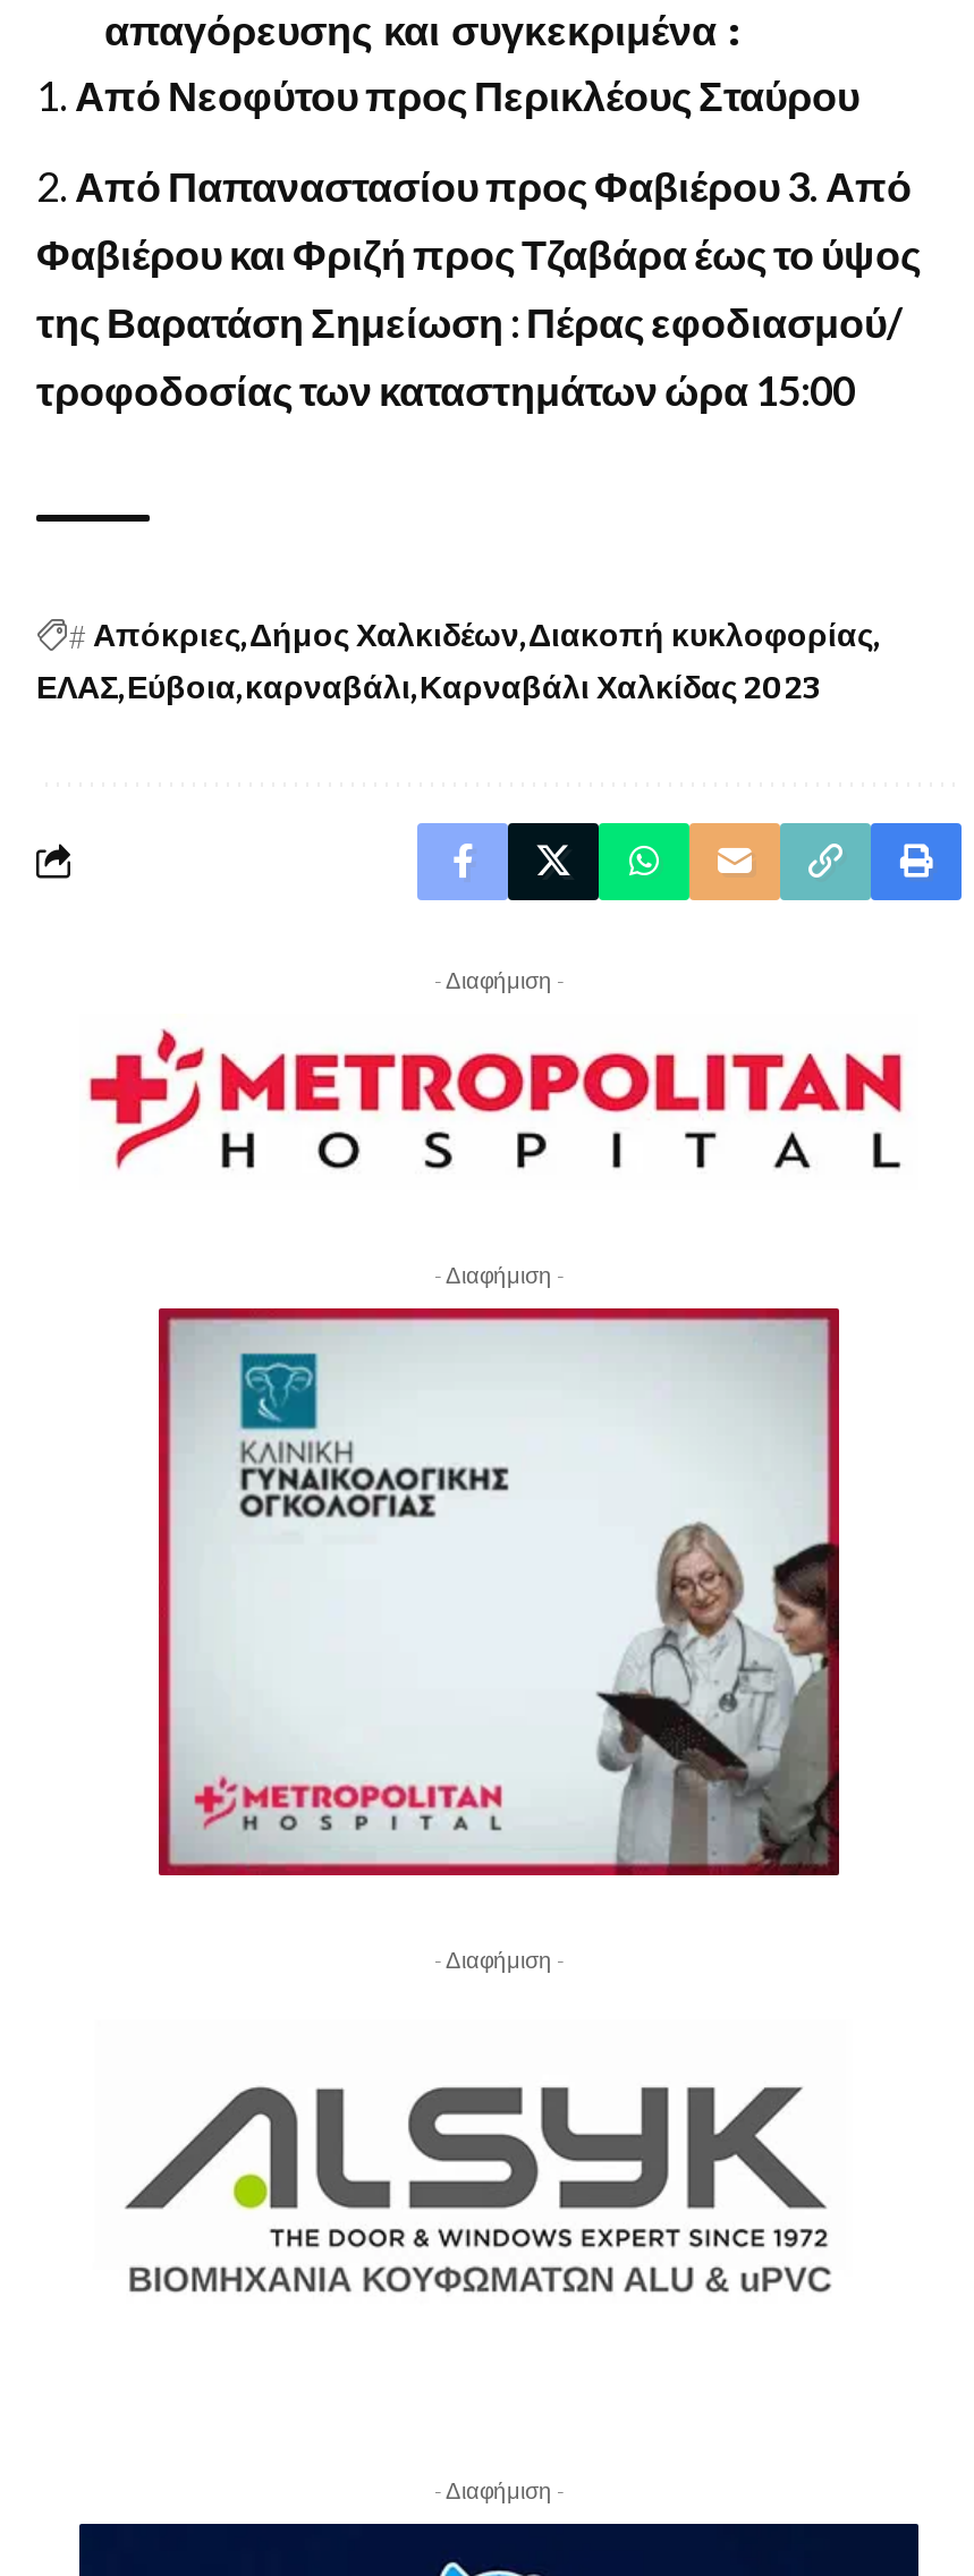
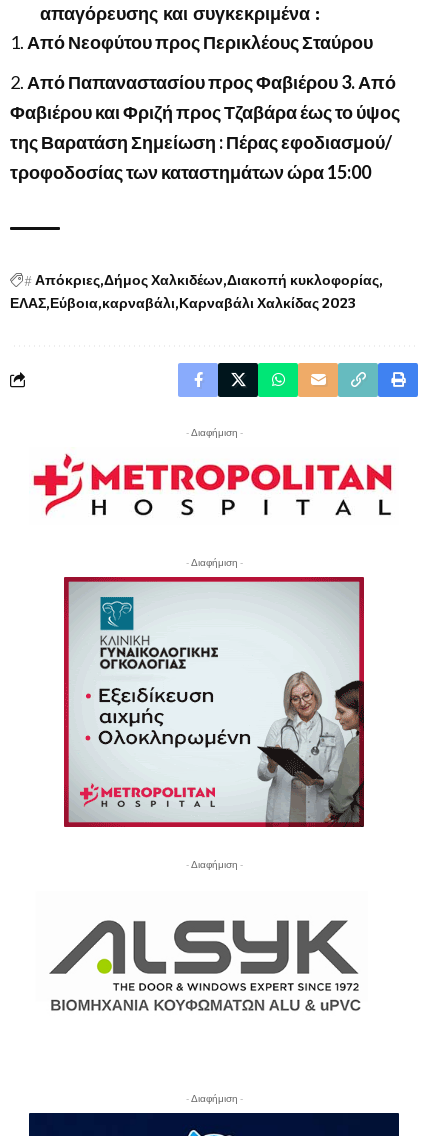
+ [image]
